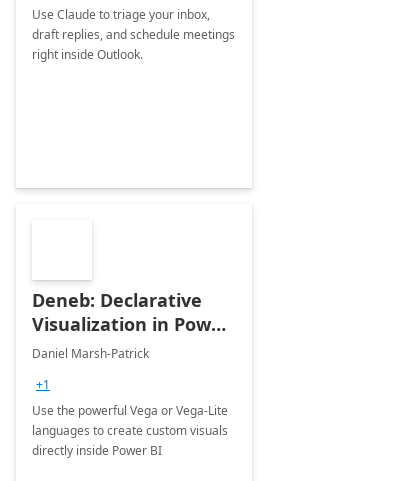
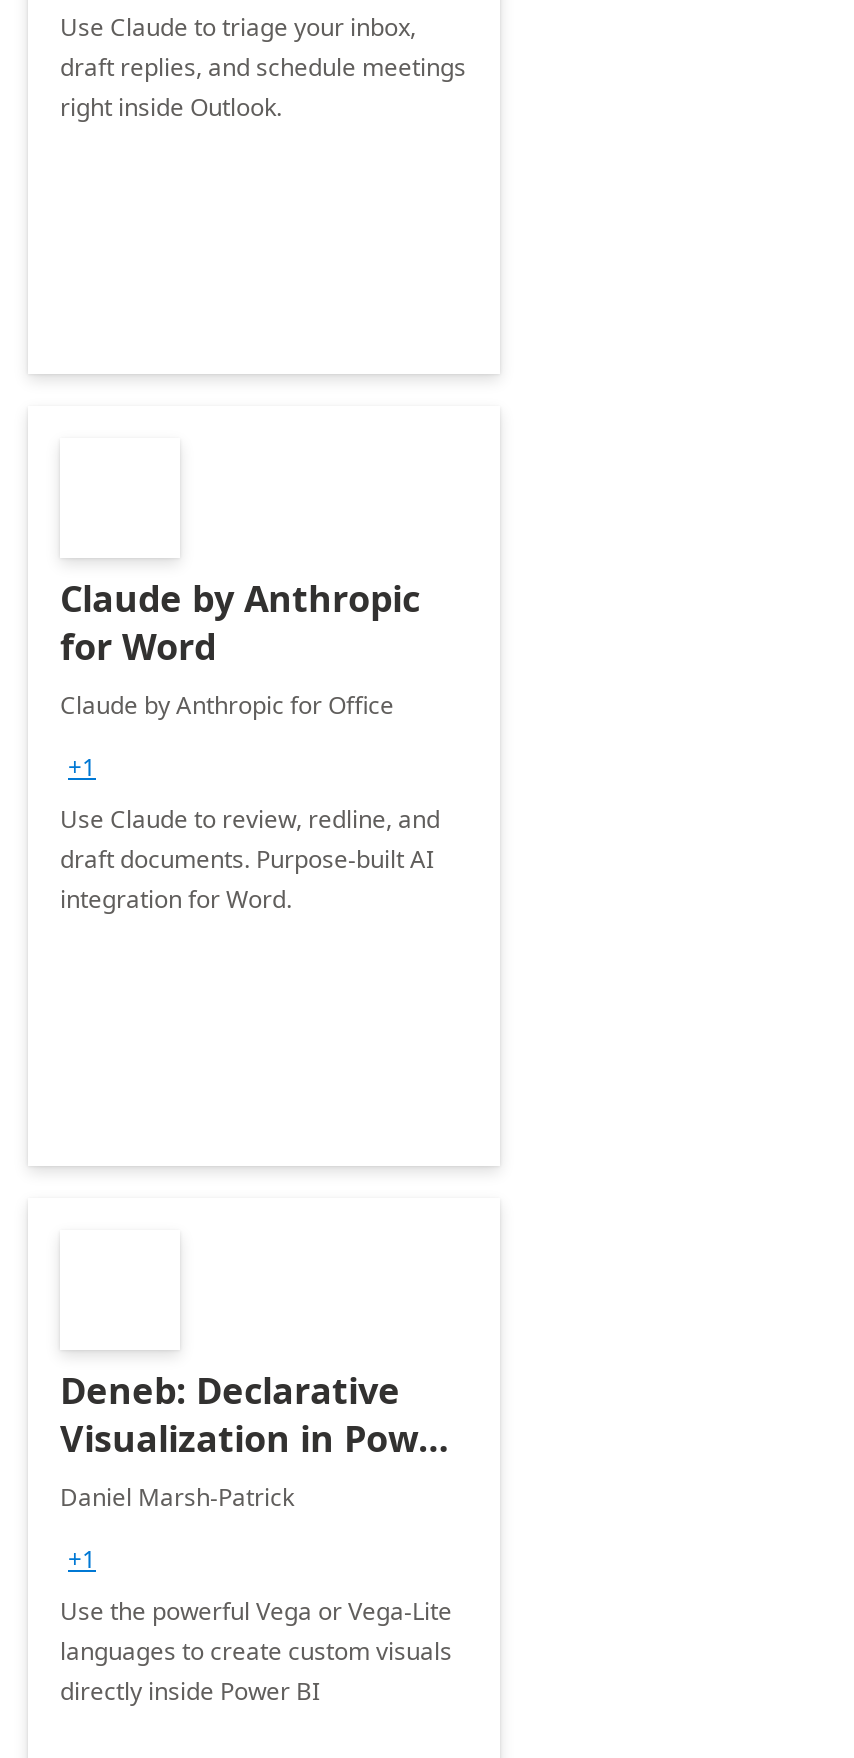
+ Claude by Anthropic
+ for Word
+ Claude by Anthropic for Office
+ +1
+ Use Claude to review, redline, and
+ draft documents. Purpose-built AI
+ integration for Word.
